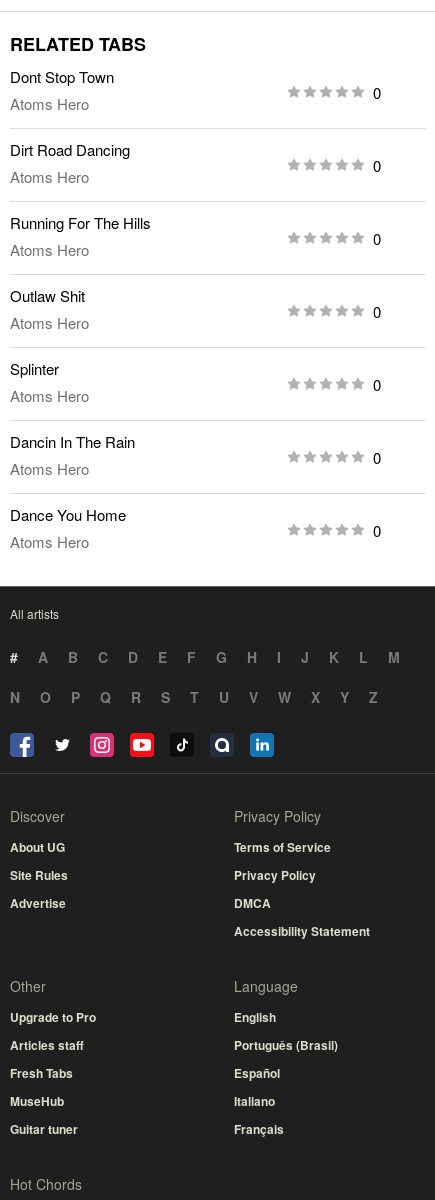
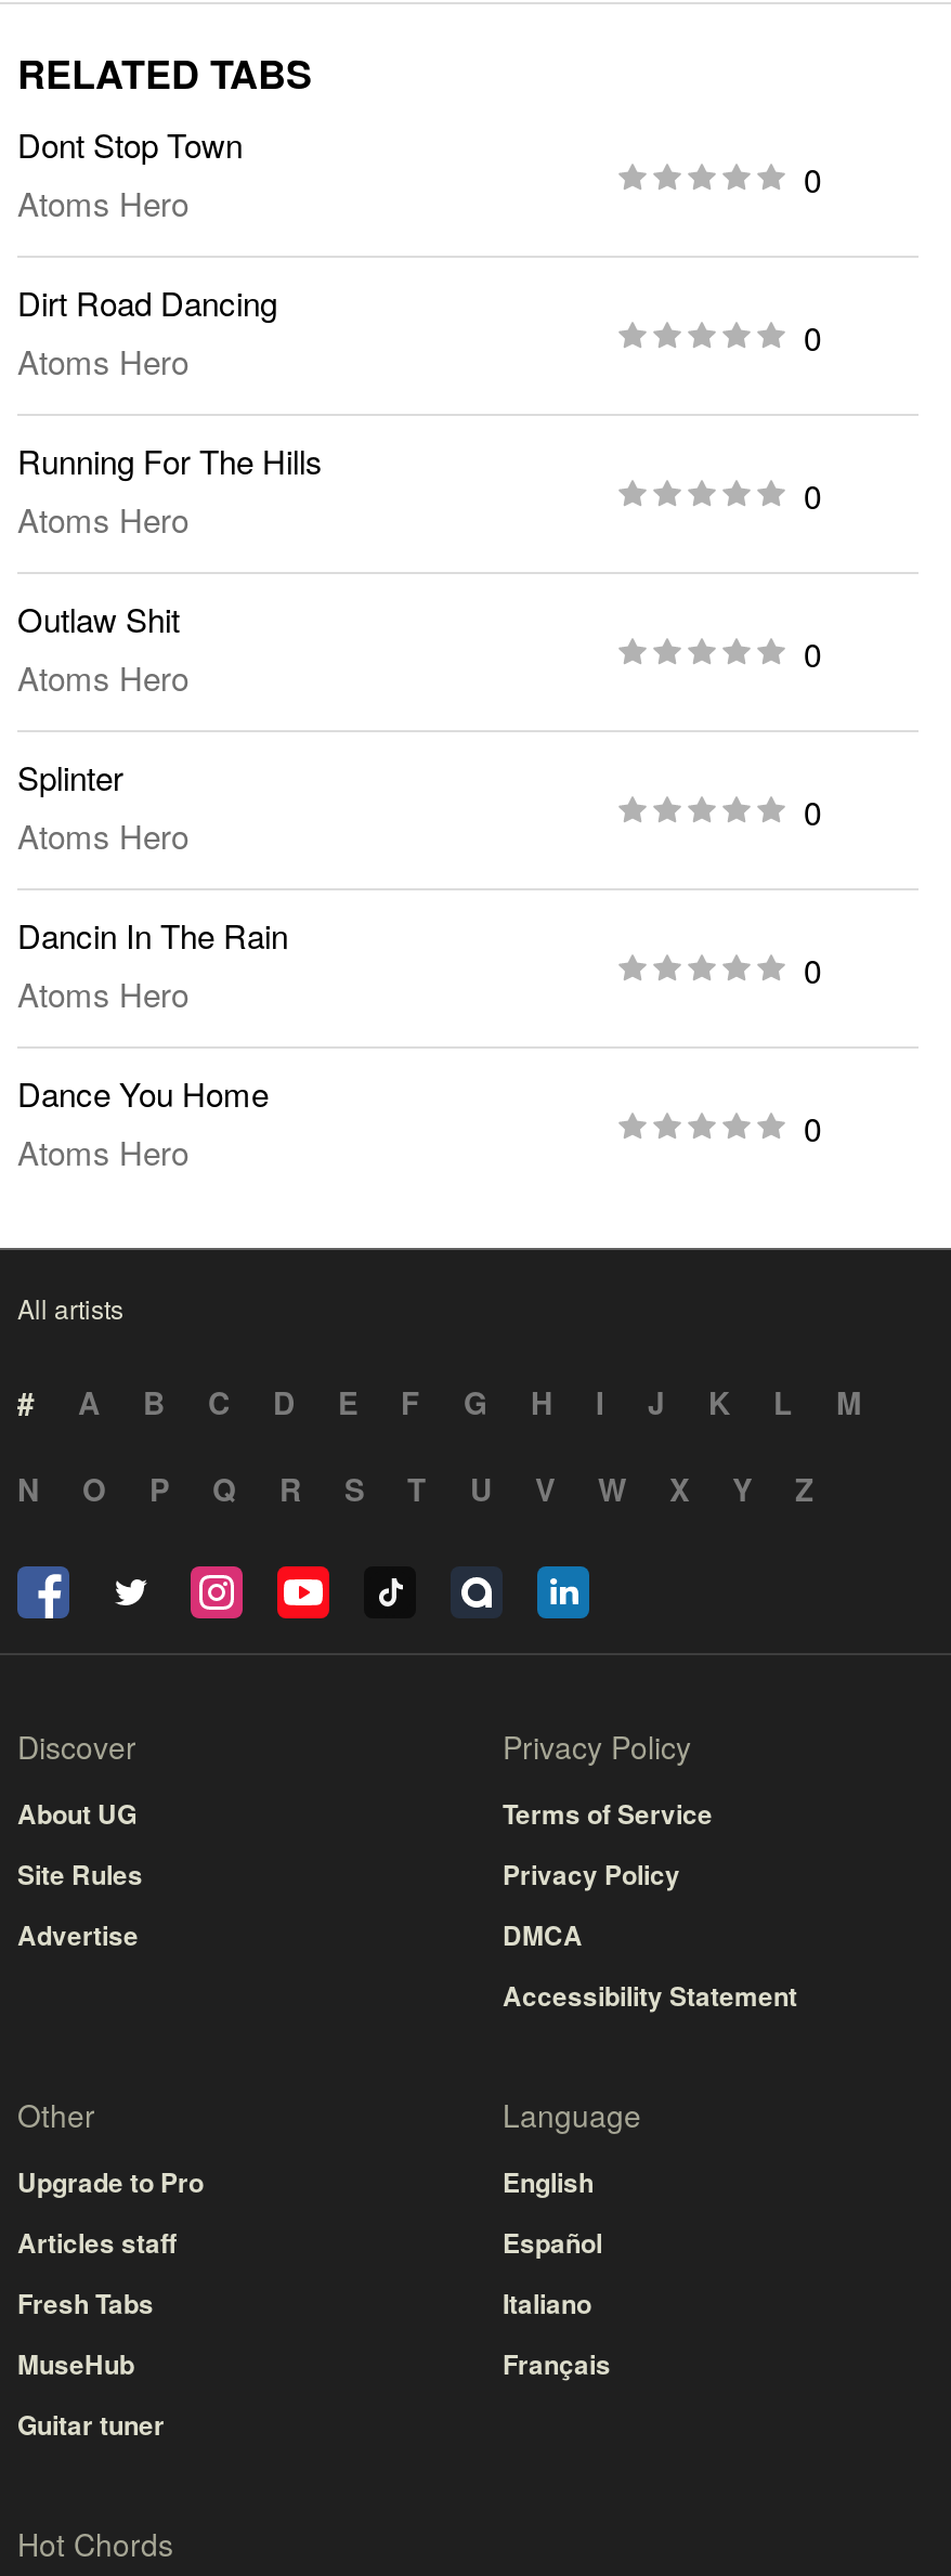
- Português (Brasil)

moved up: Español | Italiano | Français
